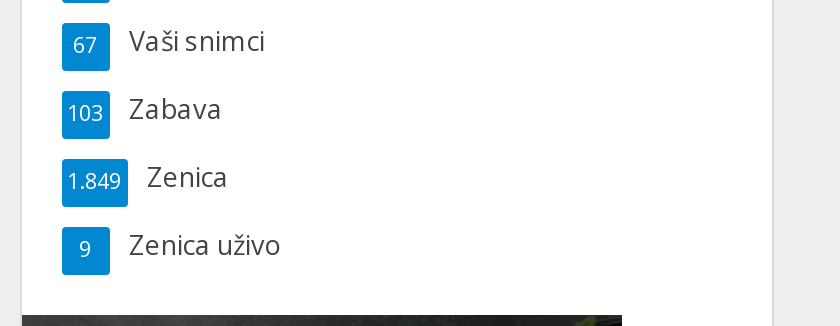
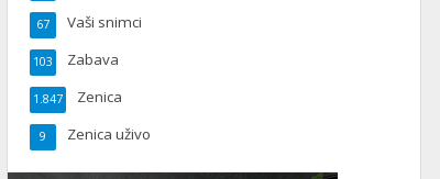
- 1.849 Zenica
+ 1.847 Zenica
